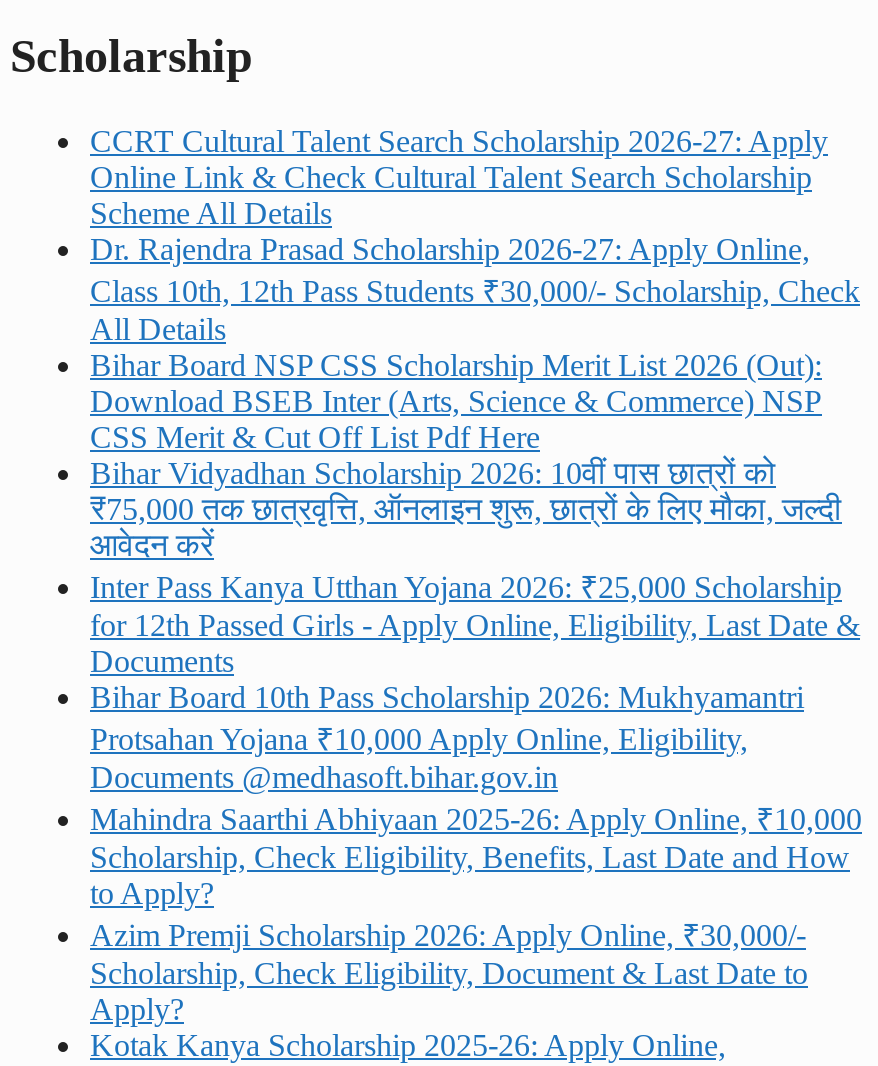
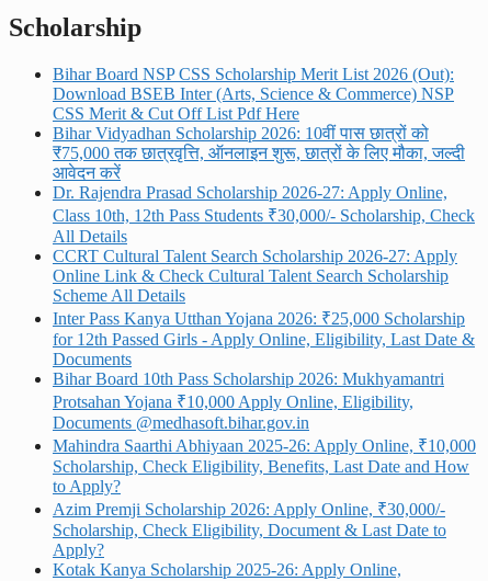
moved down: Dr. Rajendra Prasad Scholarship 2026-27: Apply Online, | Class 10th, 12th Pass Students ₹30,000/- Scholarship, Check | All Details | CCRT Cultural Talent Search Scholarship 2026-27: Apply | Online Link & Check Cultural Talent Search Scholarship | Scheme All Details

moved up: Bihar Board NSP CSS Scholarship Merit List 2026 (Out): | Download BSEB Inter (Arts, Science & Commerce) NSP | CSS Merit & Cut Off List Pdf Here | Bihar Vidyadhan Scholarship 2026: 10वीं पास छात्रों को | ₹75,000 तक छात्रवृत्ति, ऑनलाइन शुरू, छात्रों के लिए मौका, जल्दी | आवेदन करें
